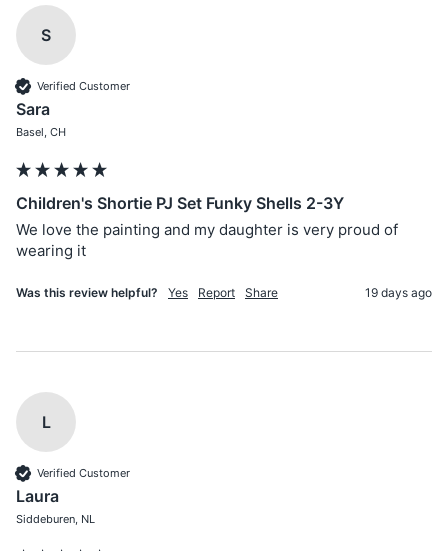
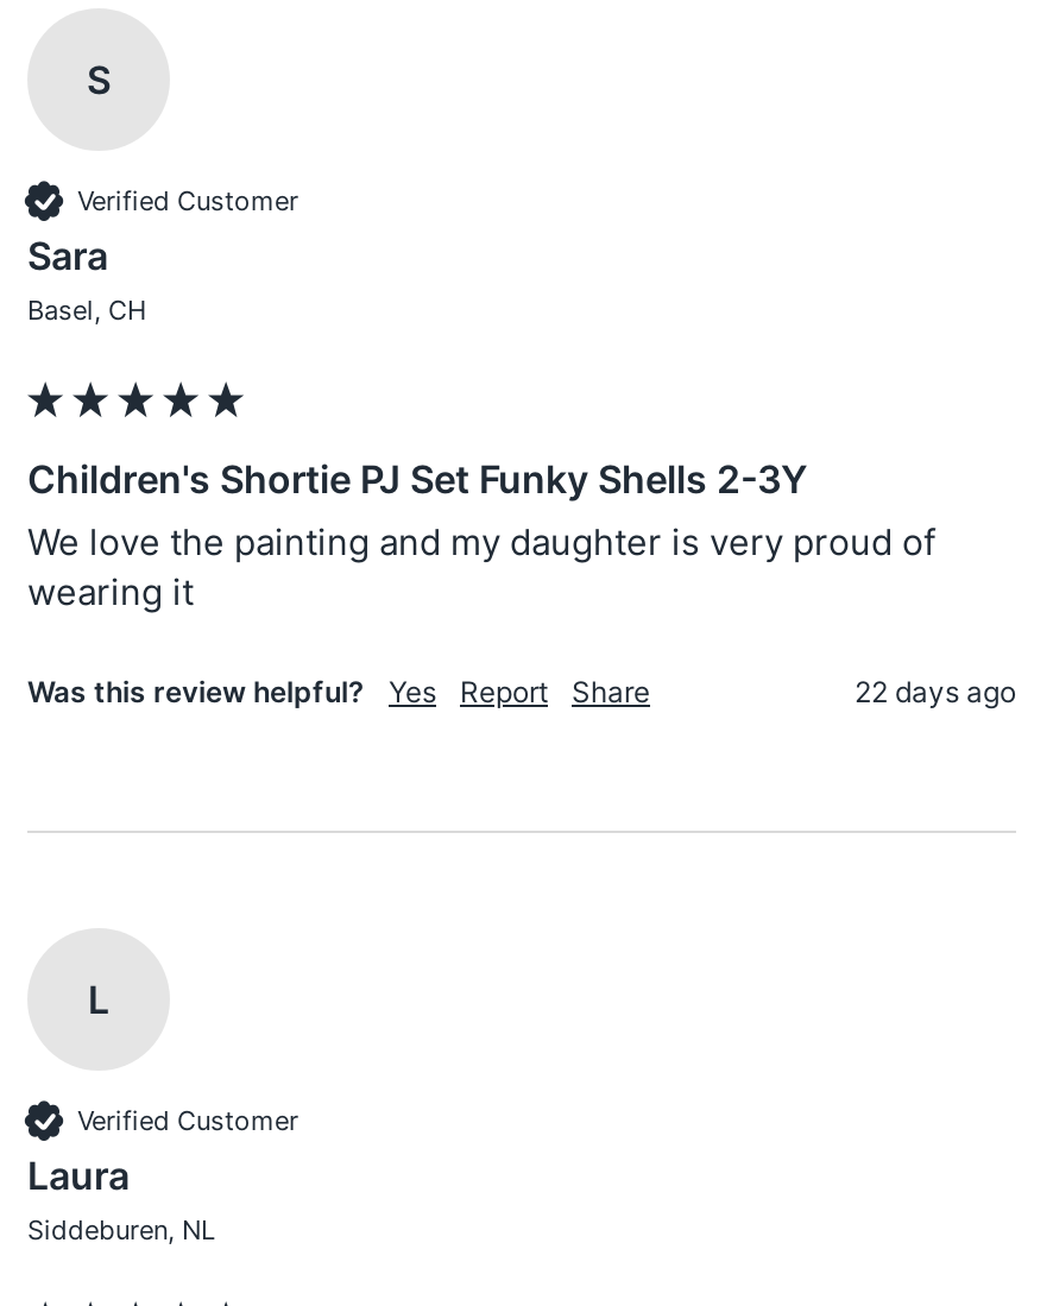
- 19 days ago
+ 22 days ago
